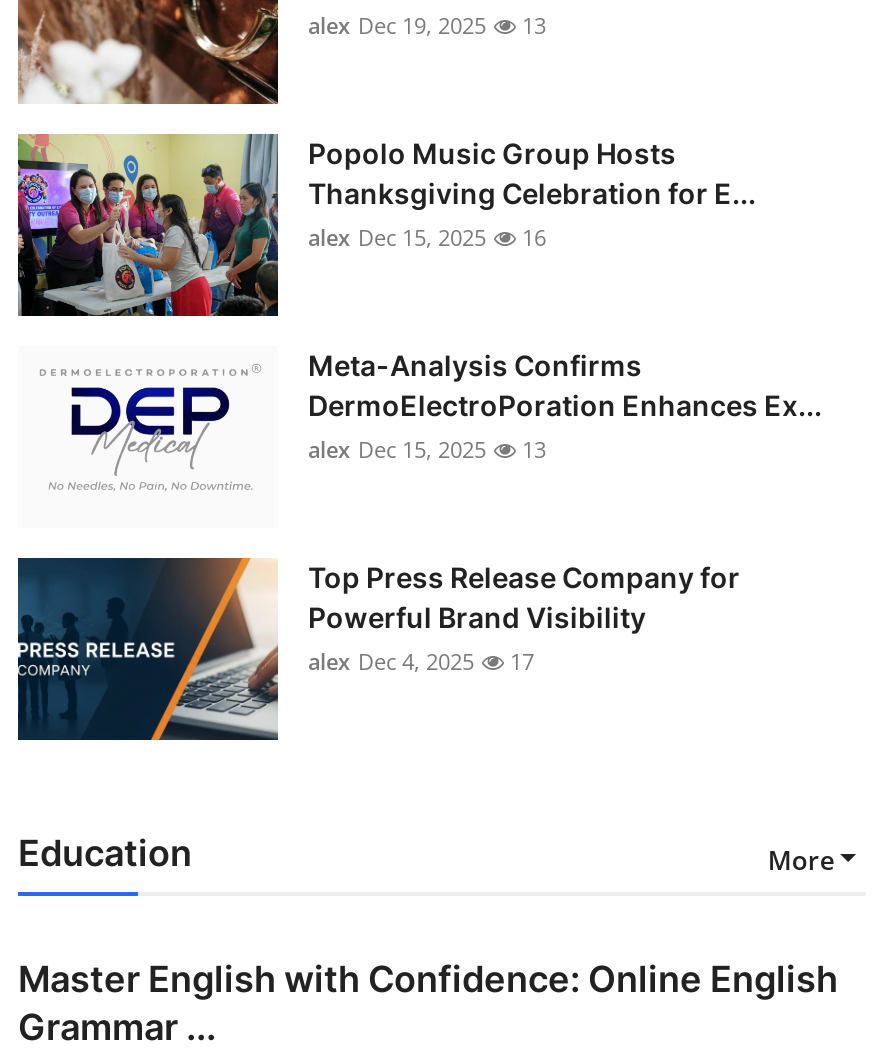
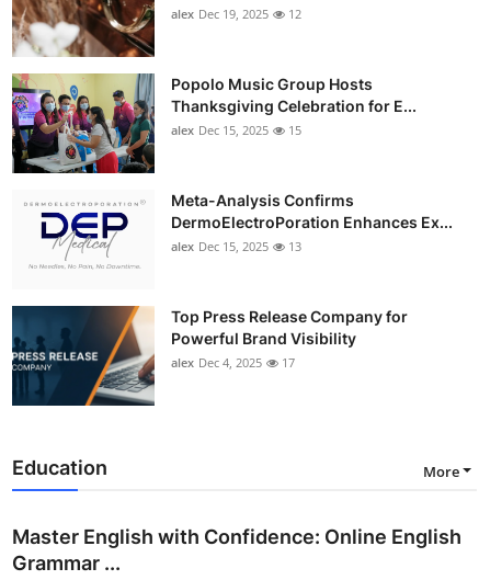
- alex Dec 19, 2025 13
+ alex Dec 19, 2025 12

- alex Dec 15, 2025 16
+ alex Dec 15, 2025 15
